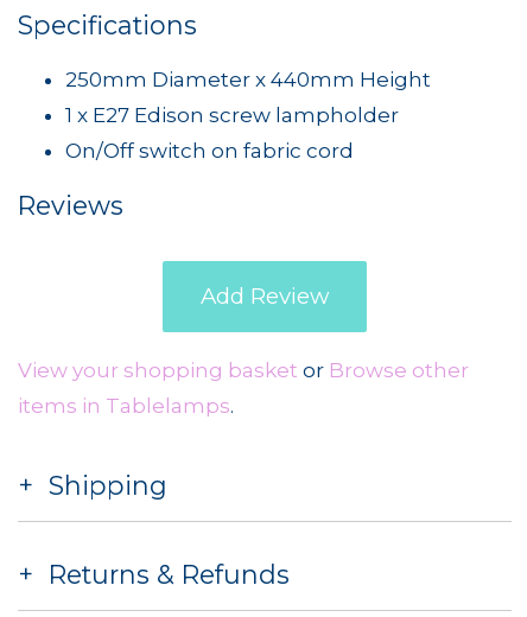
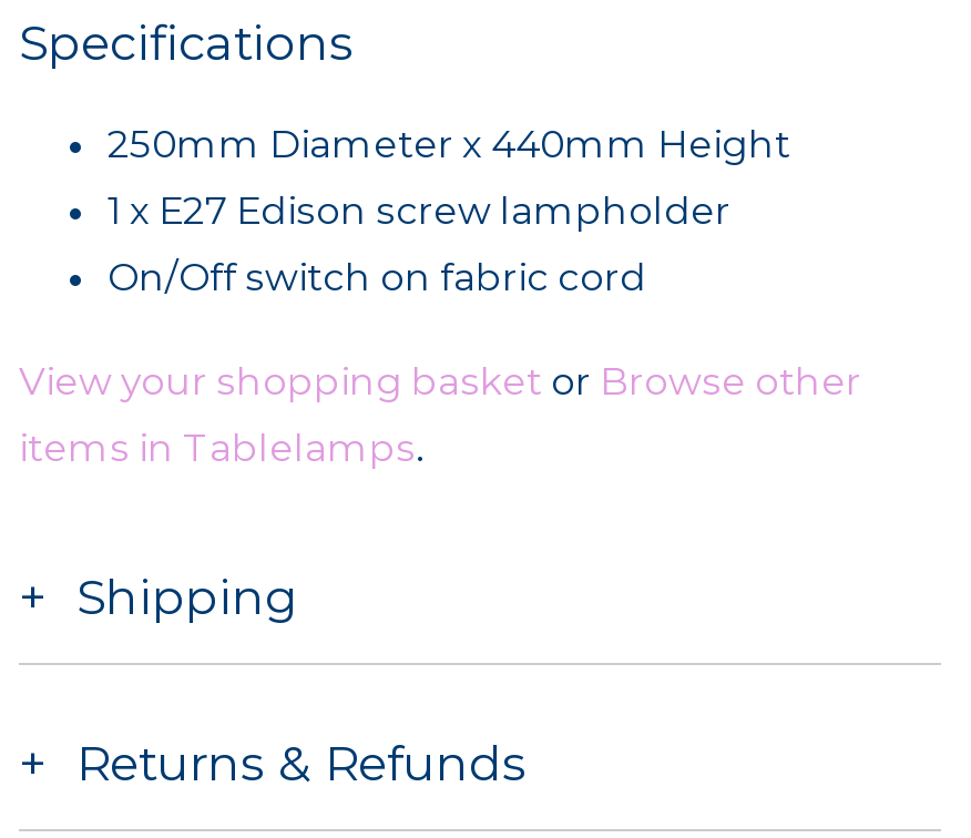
- Reviews
- Add Review
